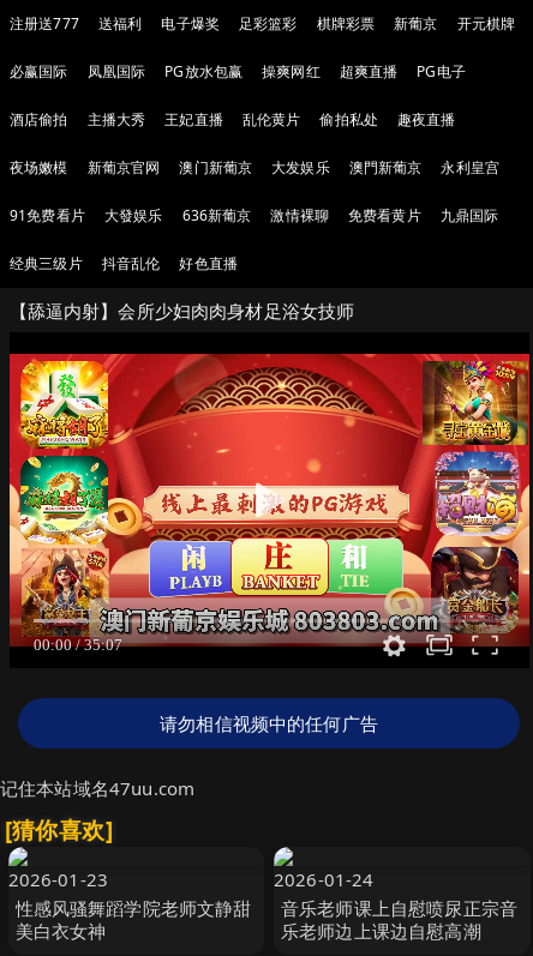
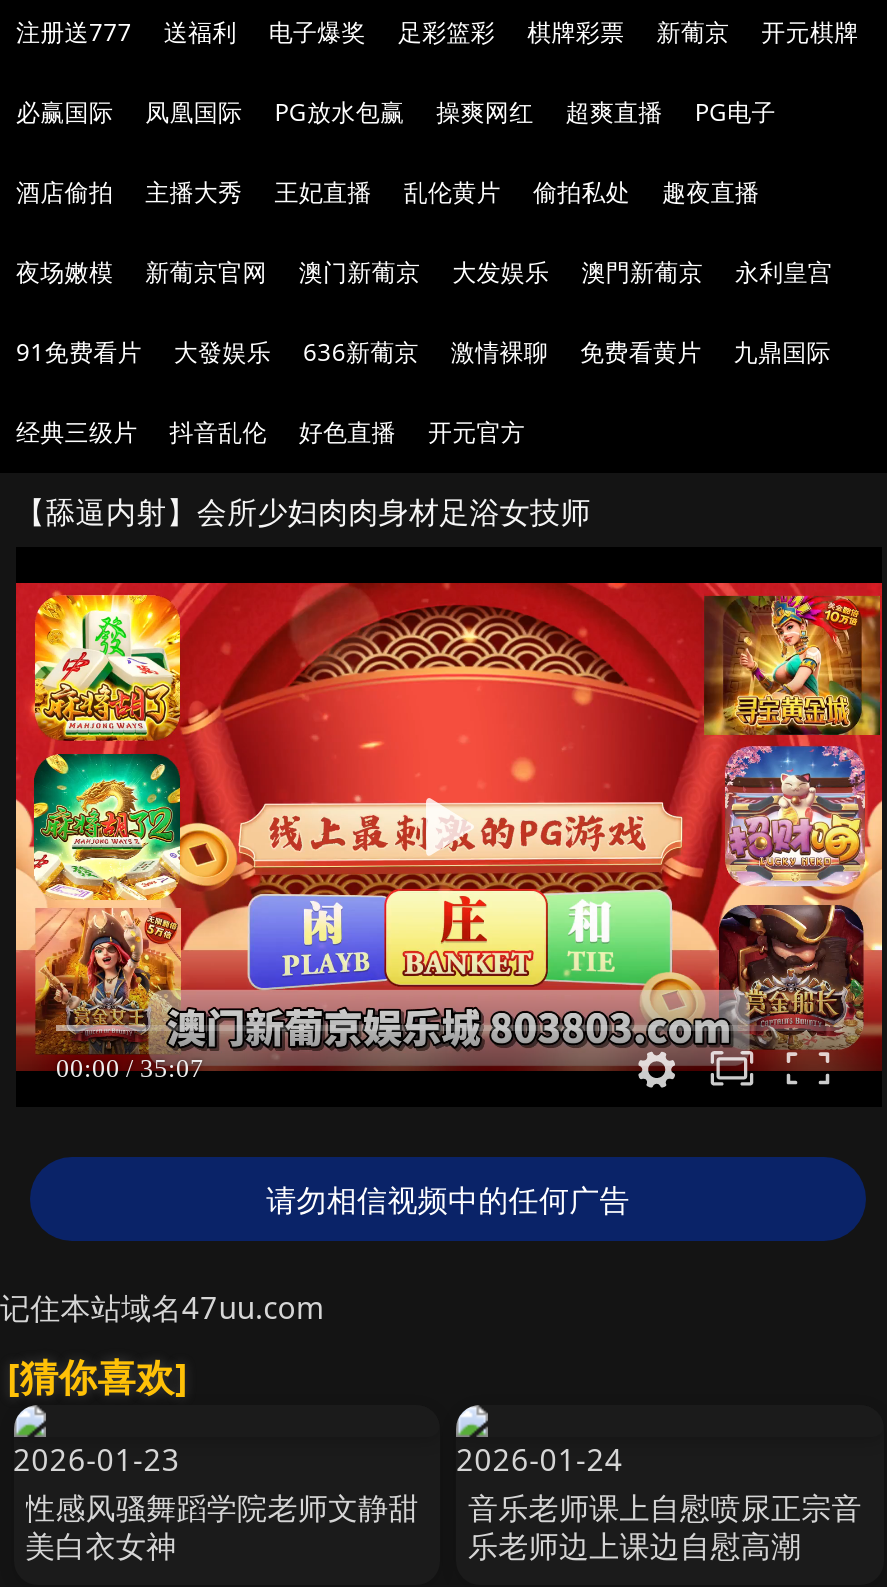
+ 开元官方
